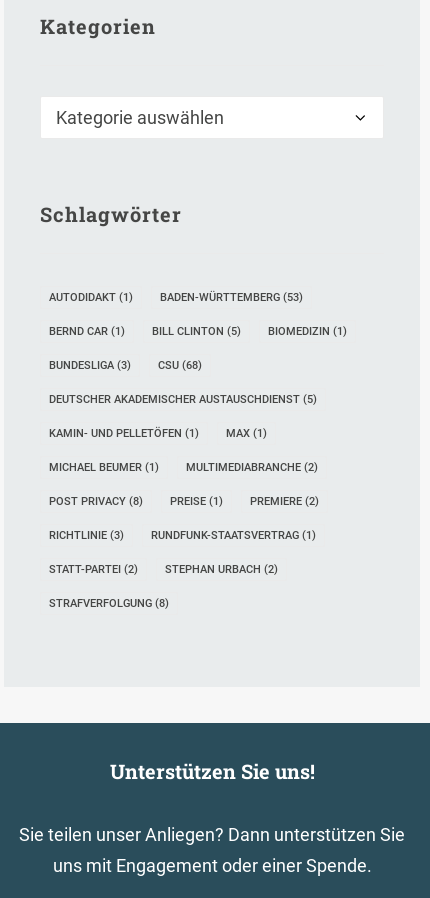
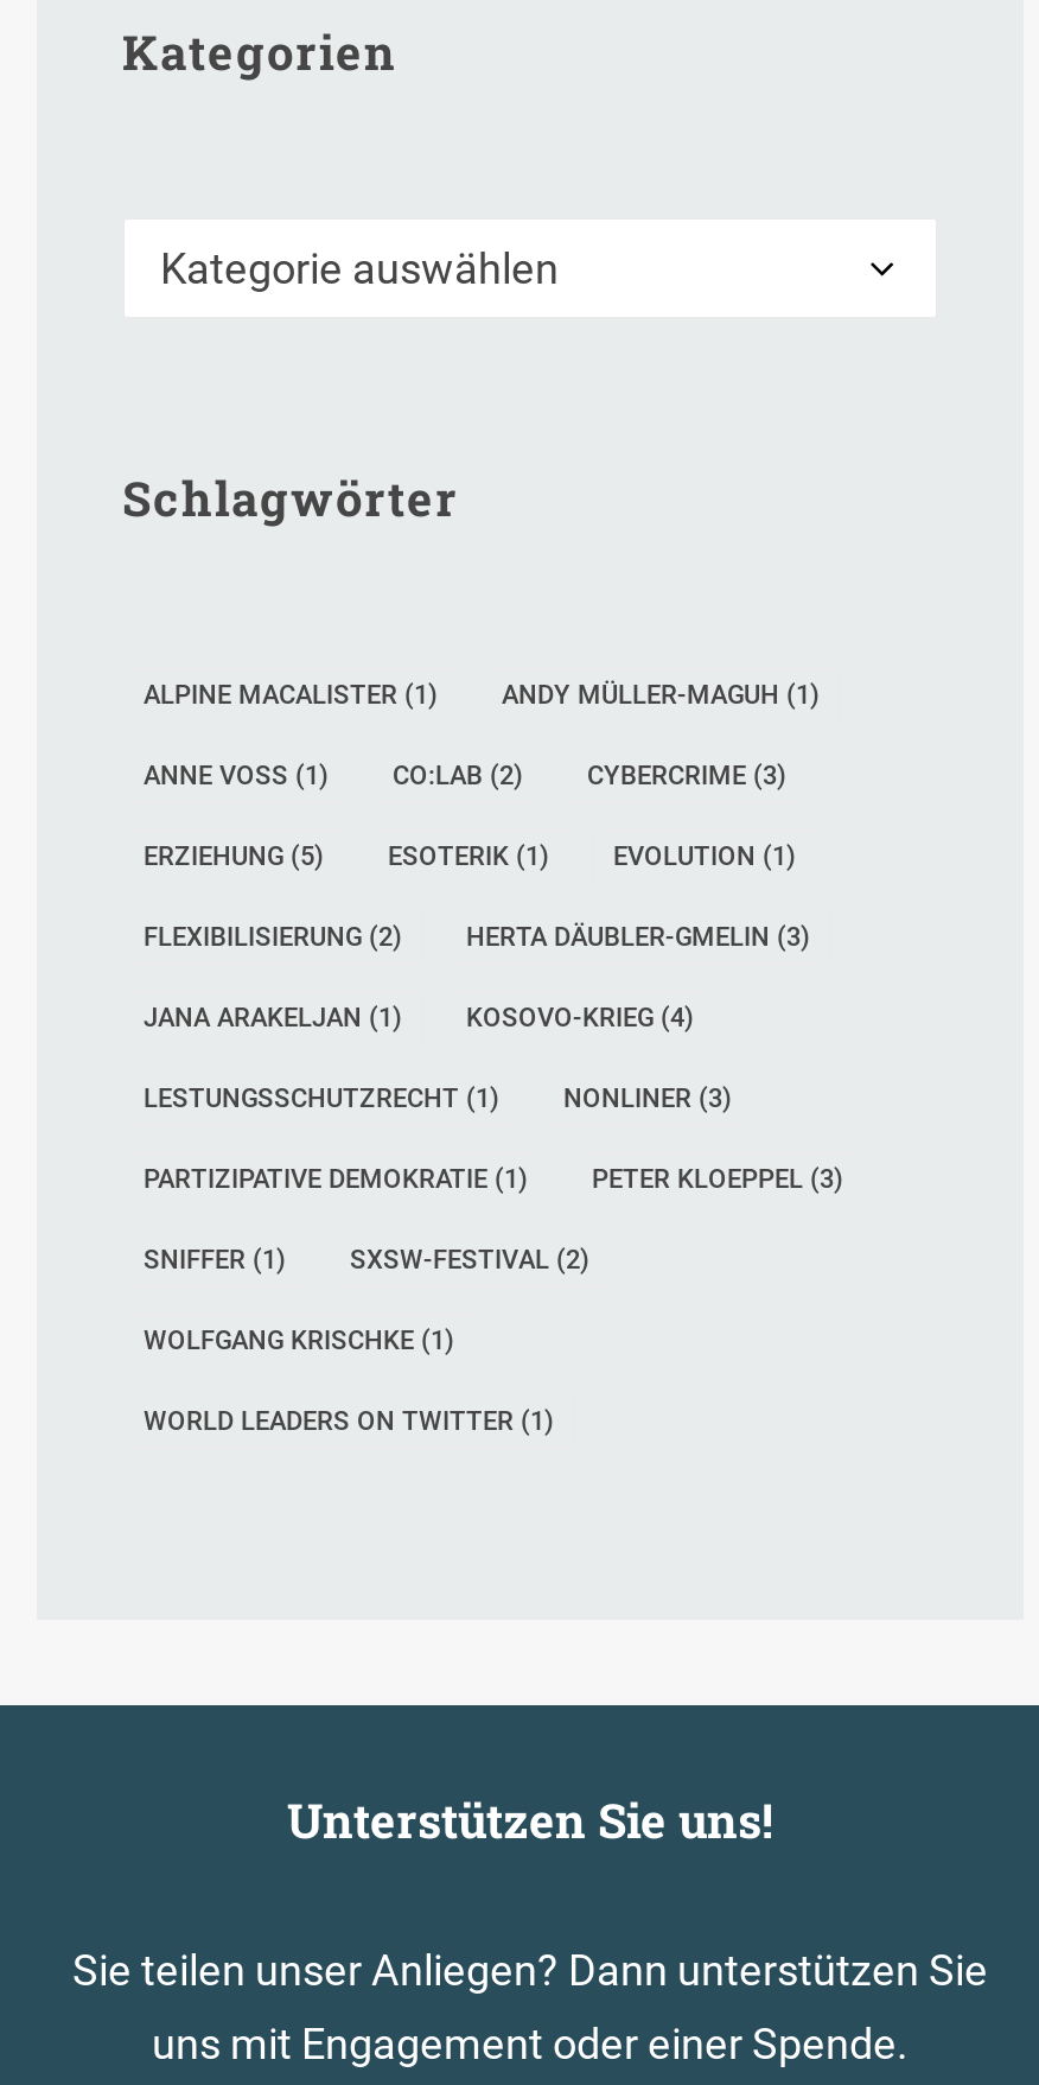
- AUTODIDAKT (1)
- BADEN-WÜRTTEMBERG (53)
+ ALPINE MACALISTER (1)
+ ANDY MÜLLER-MAGUH (1)

- BERND CAR (1)
- BILL CLINTON (5)
- BIOMEDIZIN (1)
+ ANNE VOSS (1)
+ CO:LAB (2)
+ CYBERCRIME (3)

- BUNDESLIGA (3)
- CSU (68)
+ ERZIEHUNG (5)
+ ESOTERIK (1)
+ EVOLUTION (1)

- DEUTSCHER AKADEMISCHER AUSTAUSCHDIENST (5)
+ FLEXIBILISIERUNG (2)
+ HERTA DÄUBLER-GMELIN (3)

- KAMIN- UND PELLETÖFEN (1)
- MAX (1)
+ JANA ARAKELJAN (1)
+ KOSOVO-KRIEG (4)

- MICHAEL BEUMER (1)
- MULTIMEDIABRANCHE (2)
+ LESTUNGSSCHUTZRECHT (1)
+ NONLINER (3)

- POST PRIVACY (8)
- PREISE (1)
- PREMIERE (2)
+ PARTIZIPATIVE DEMOKRATIE (1)
+ PETER KLOEPPEL (3)

- RICHTLINIE (3)
- RUNDFUNK-STAATSVERTRAG (1)
+ SNIFFER (1)
+ SXSW-FESTIVAL (2)

- STATT-PARTEI (2)
- STEPHAN URBACH (2)
+ WOLFGANG KRISCHKE (1)

- STRAFVERFOLGUNG (8)
+ WORLD LEADERS ON TWITTER (1)
